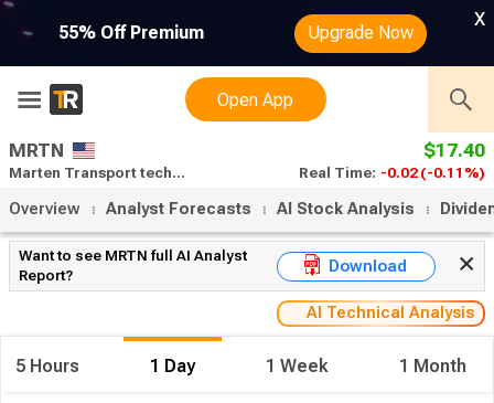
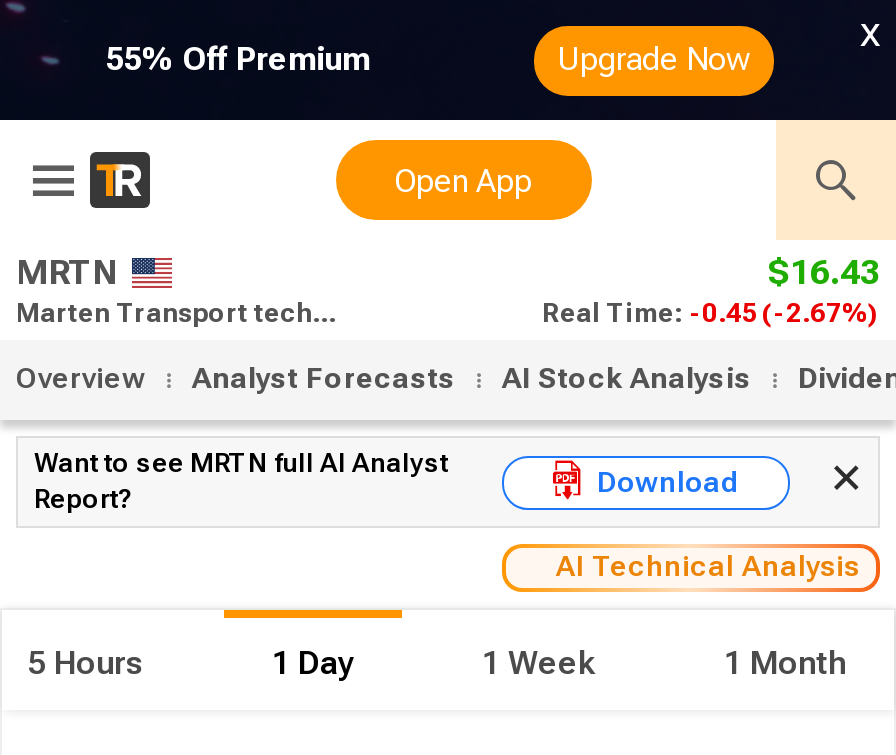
- $17.40
+ $16.43

- Real Time: -0.02 (-0.11%)
+ Real Time: -0.45 (-2.67%)
